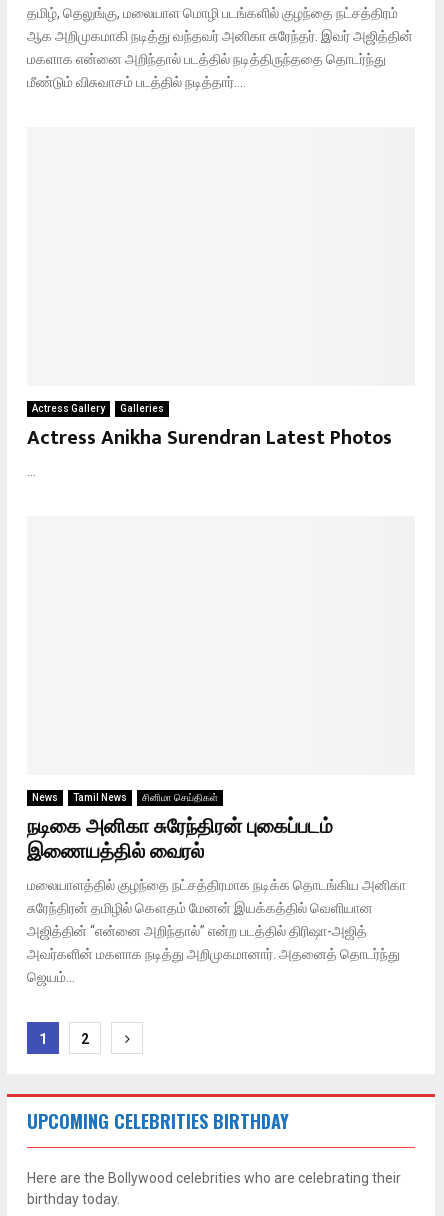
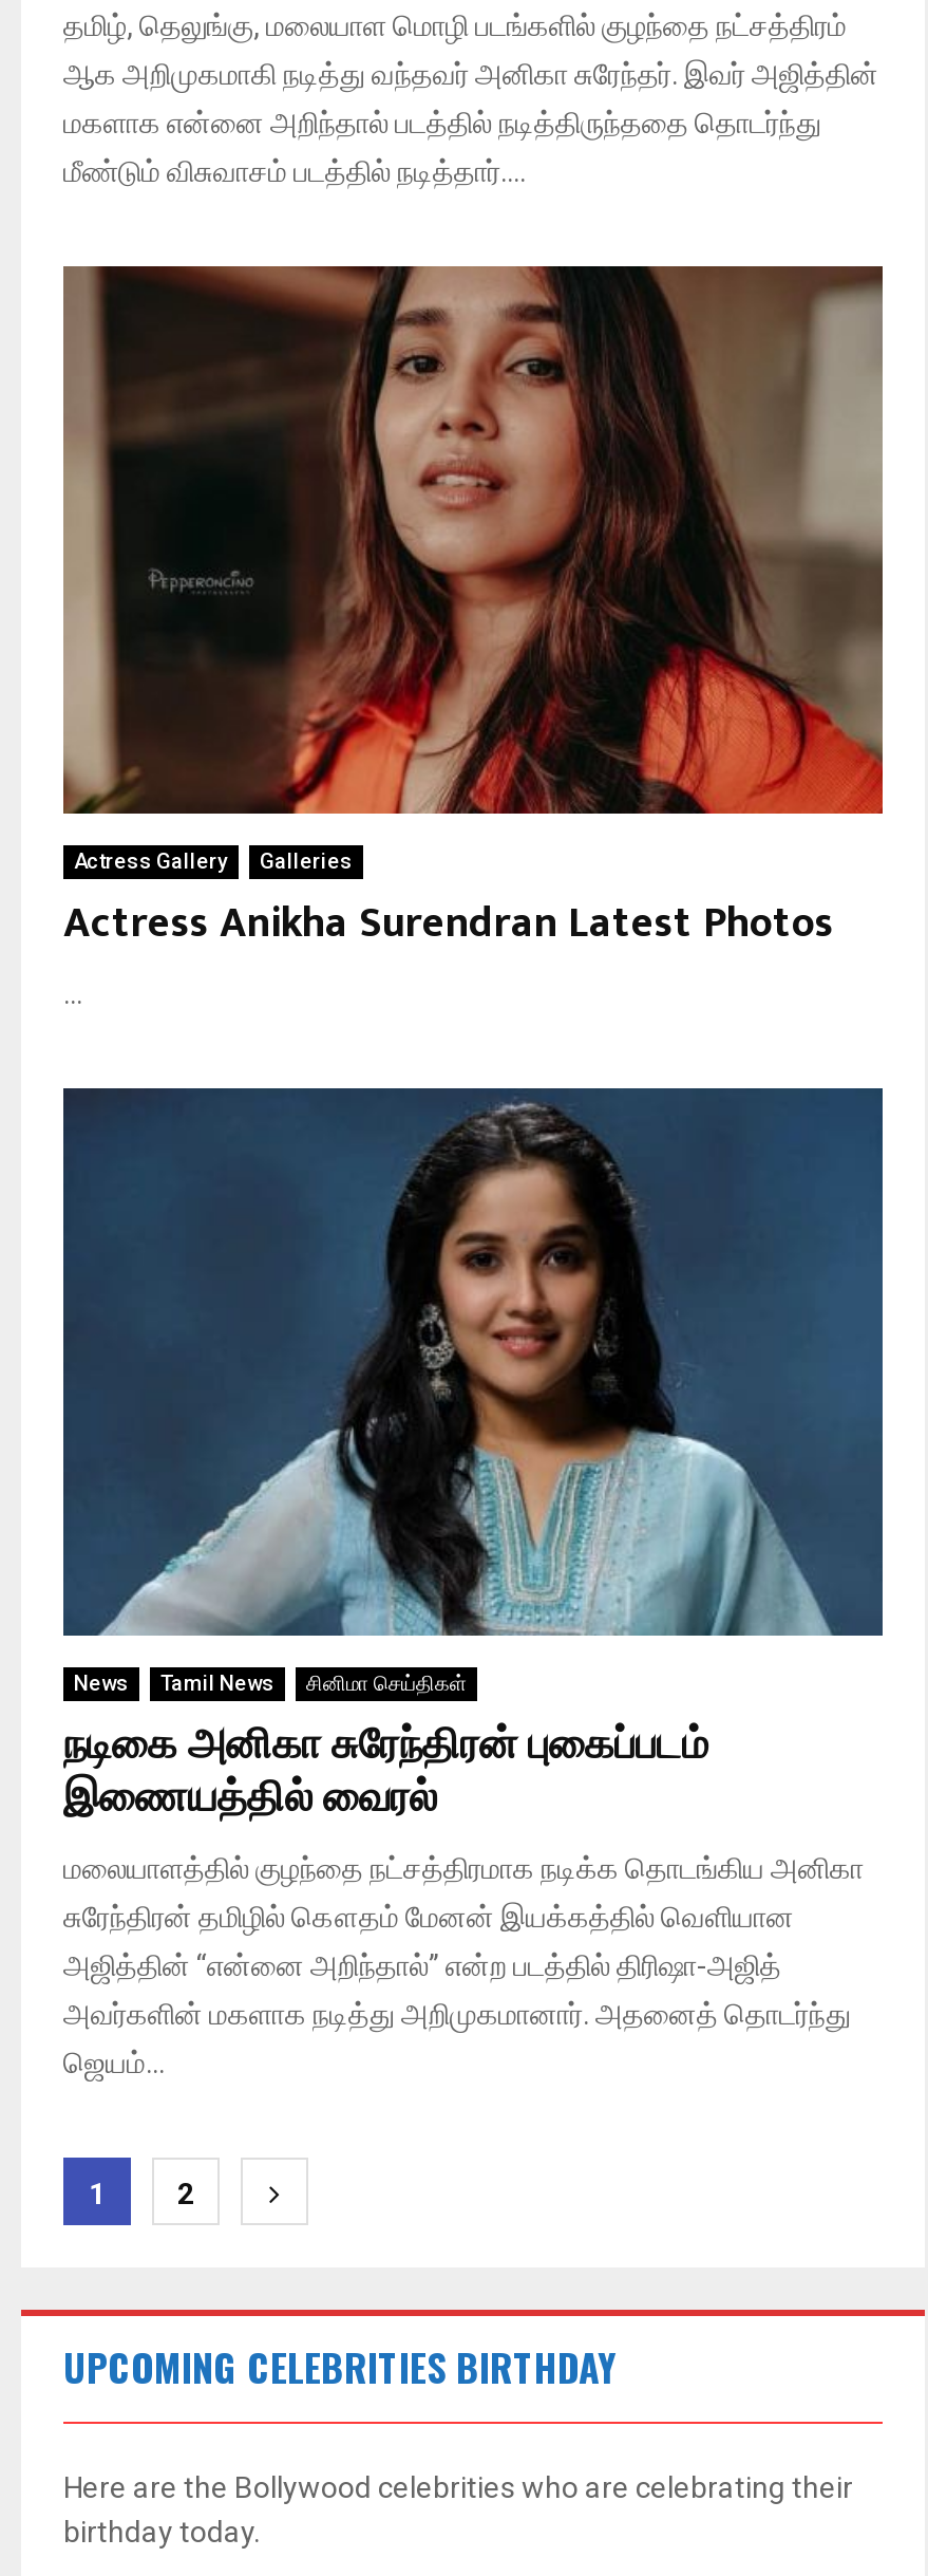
+ [image]

+ [image]
